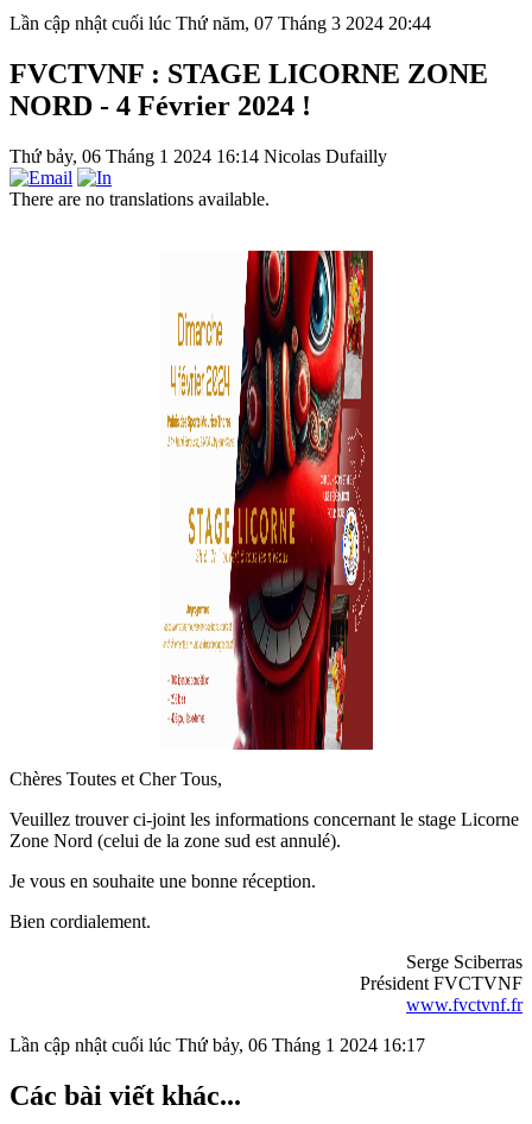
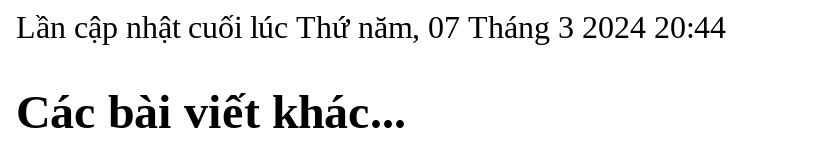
- FVCTVNF : STAGE LICORNE ZONE
- NORD - 4 Février 2024 !
- Thứ bảy, 06 Tháng 1 2024 16:14 Nicolas Dufailly
- There are no translations available.

- [image]
- Chères Toutes et Cher Tous,
- Veuillez trouver ci-joint les informations concernant le stage Licorne
- Zone Nord (celui de la zone sud est annulé).
- Je vous en souhaite une bonne réception.
- Bien cordialement.
- Serge Sciberras
- Président FVCTVNF
- www.fvctvnf.fr
- Lần cập nhật cuối lúc Thứ bảy, 06 Tháng 1 2024 16:17
